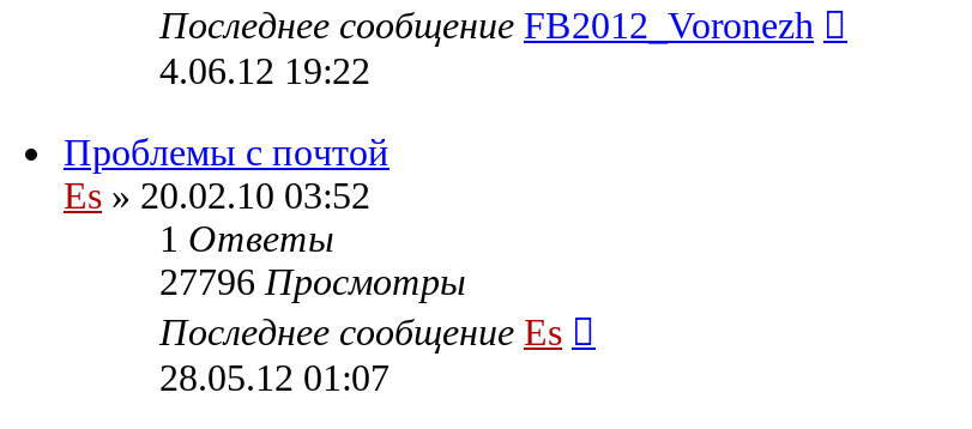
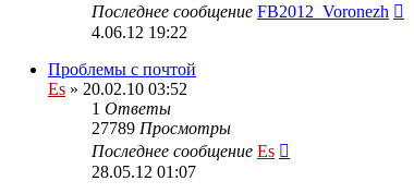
- 27796 Просмотры
+ 27789 Просмотры
